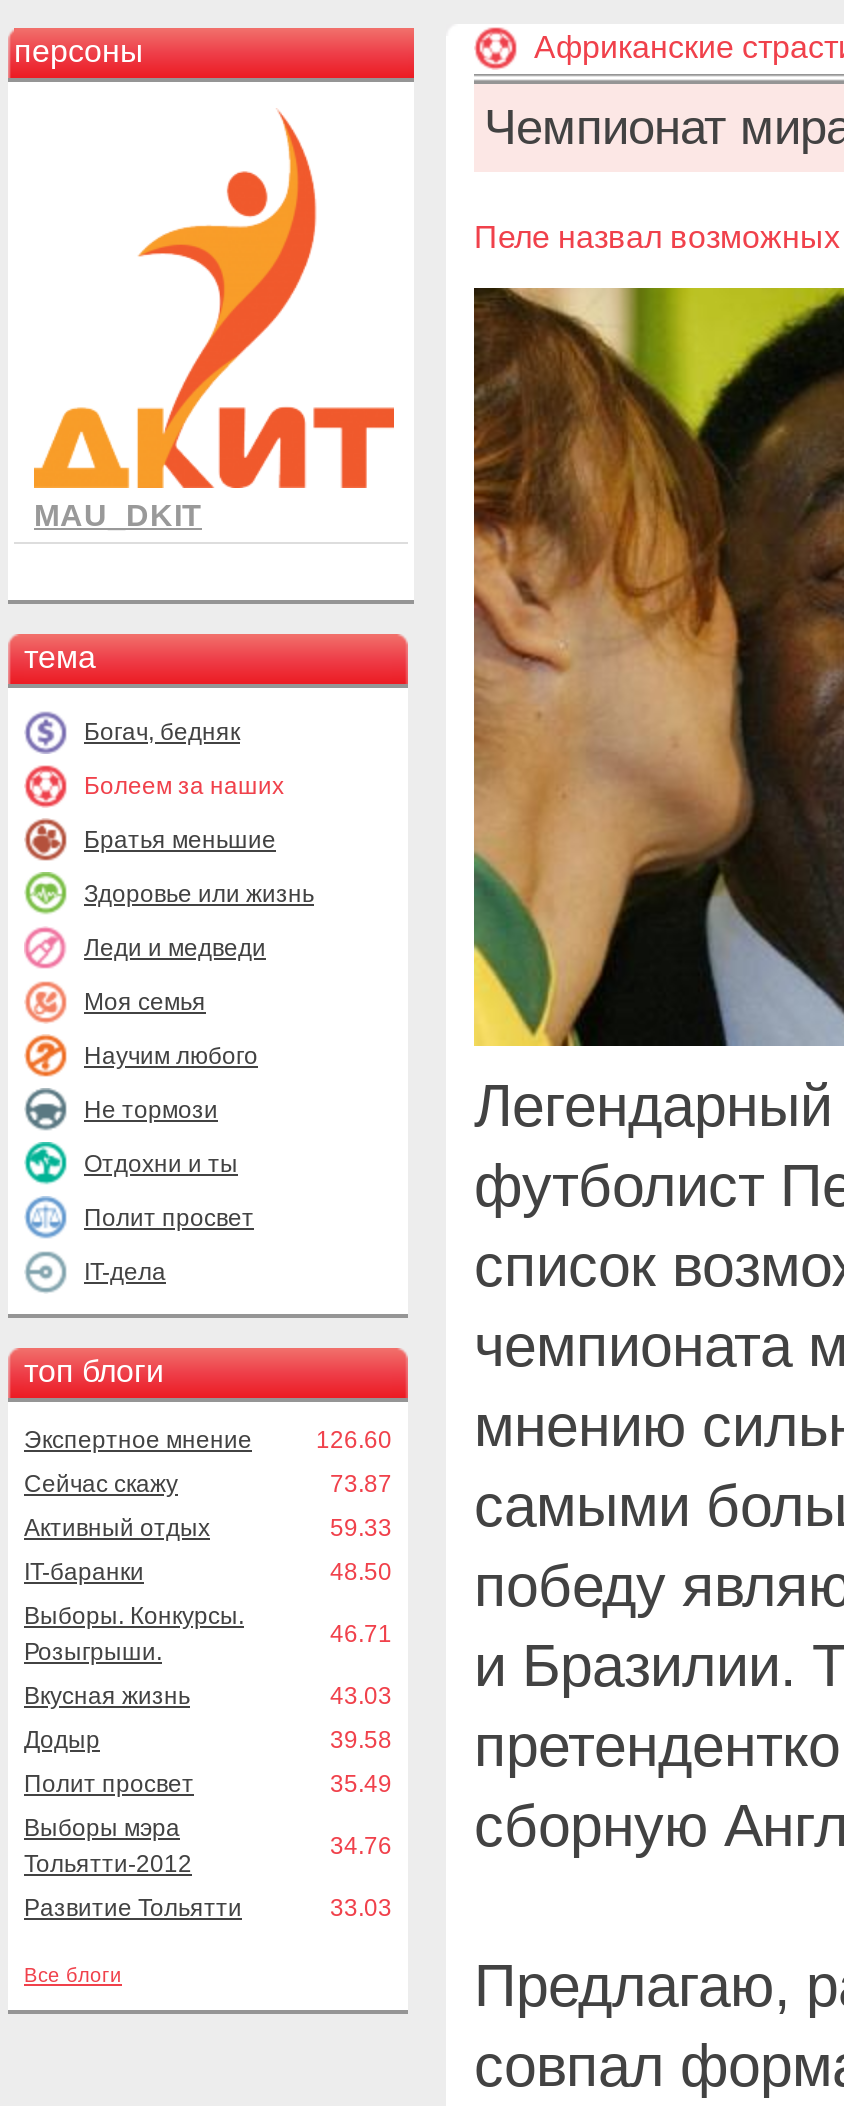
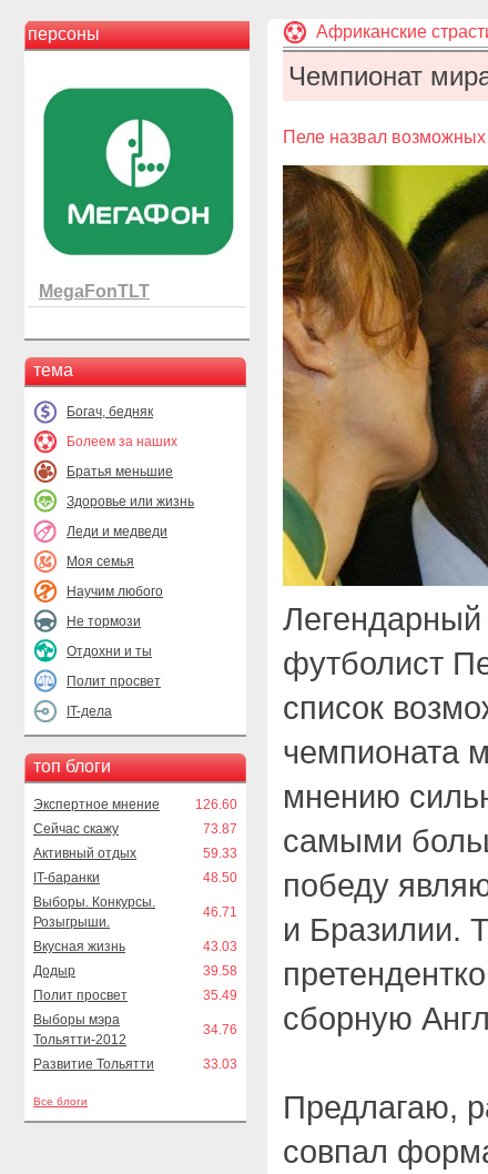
- [image]
- MAU_DKIT
+ [image]
+ MegaFonTLT
